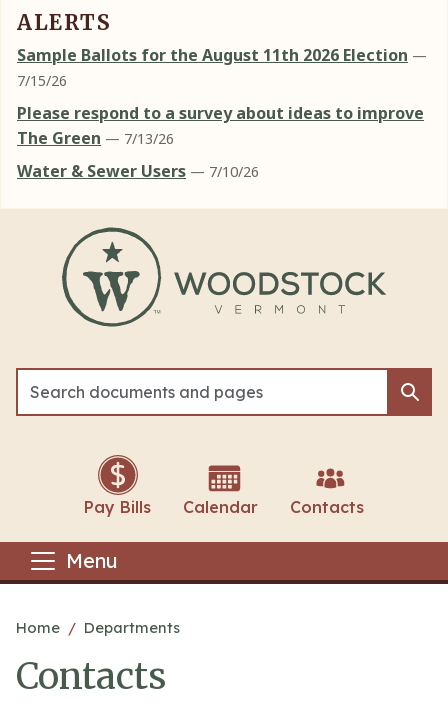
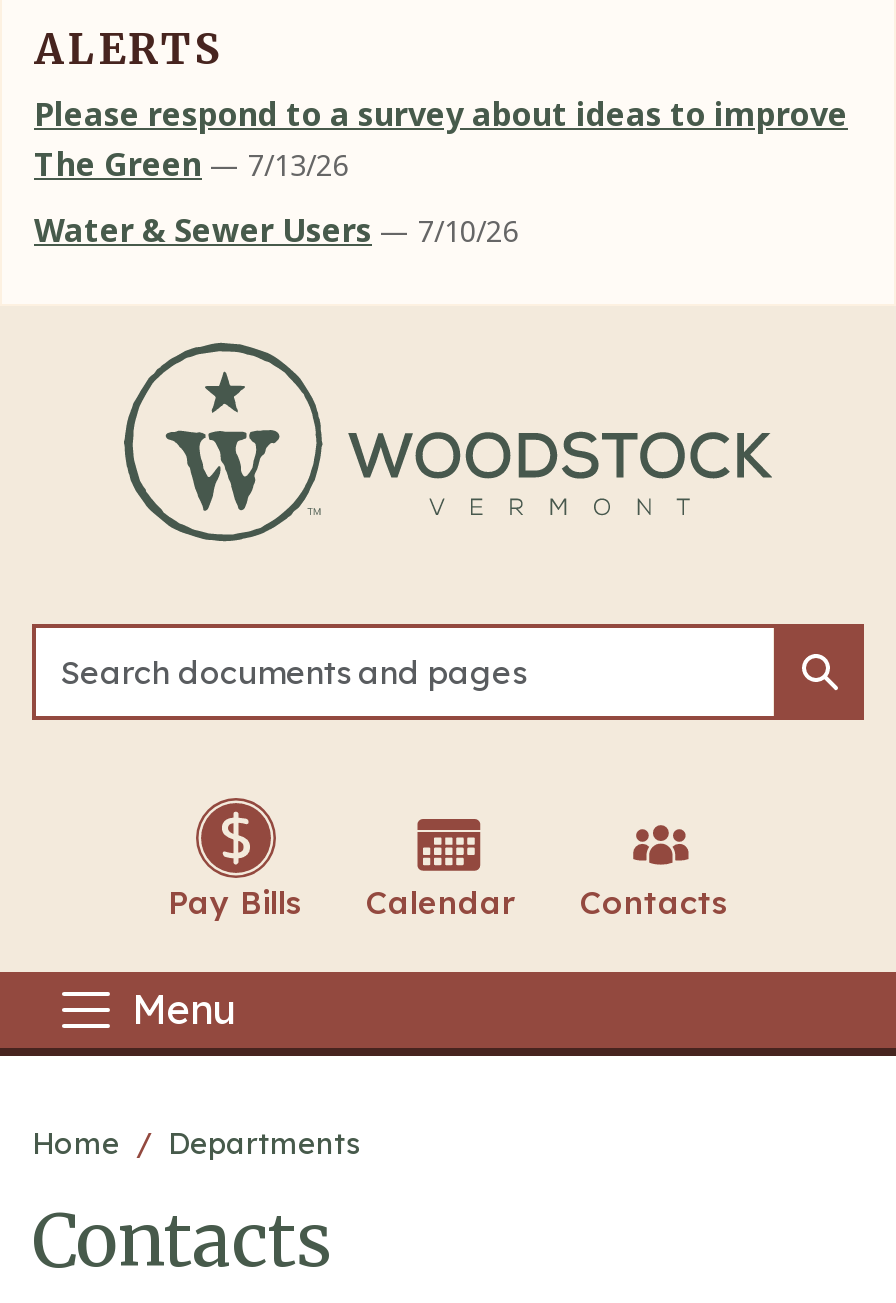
- Sample Ballots for the August 11th 2026 Election —
- 7/15/26
